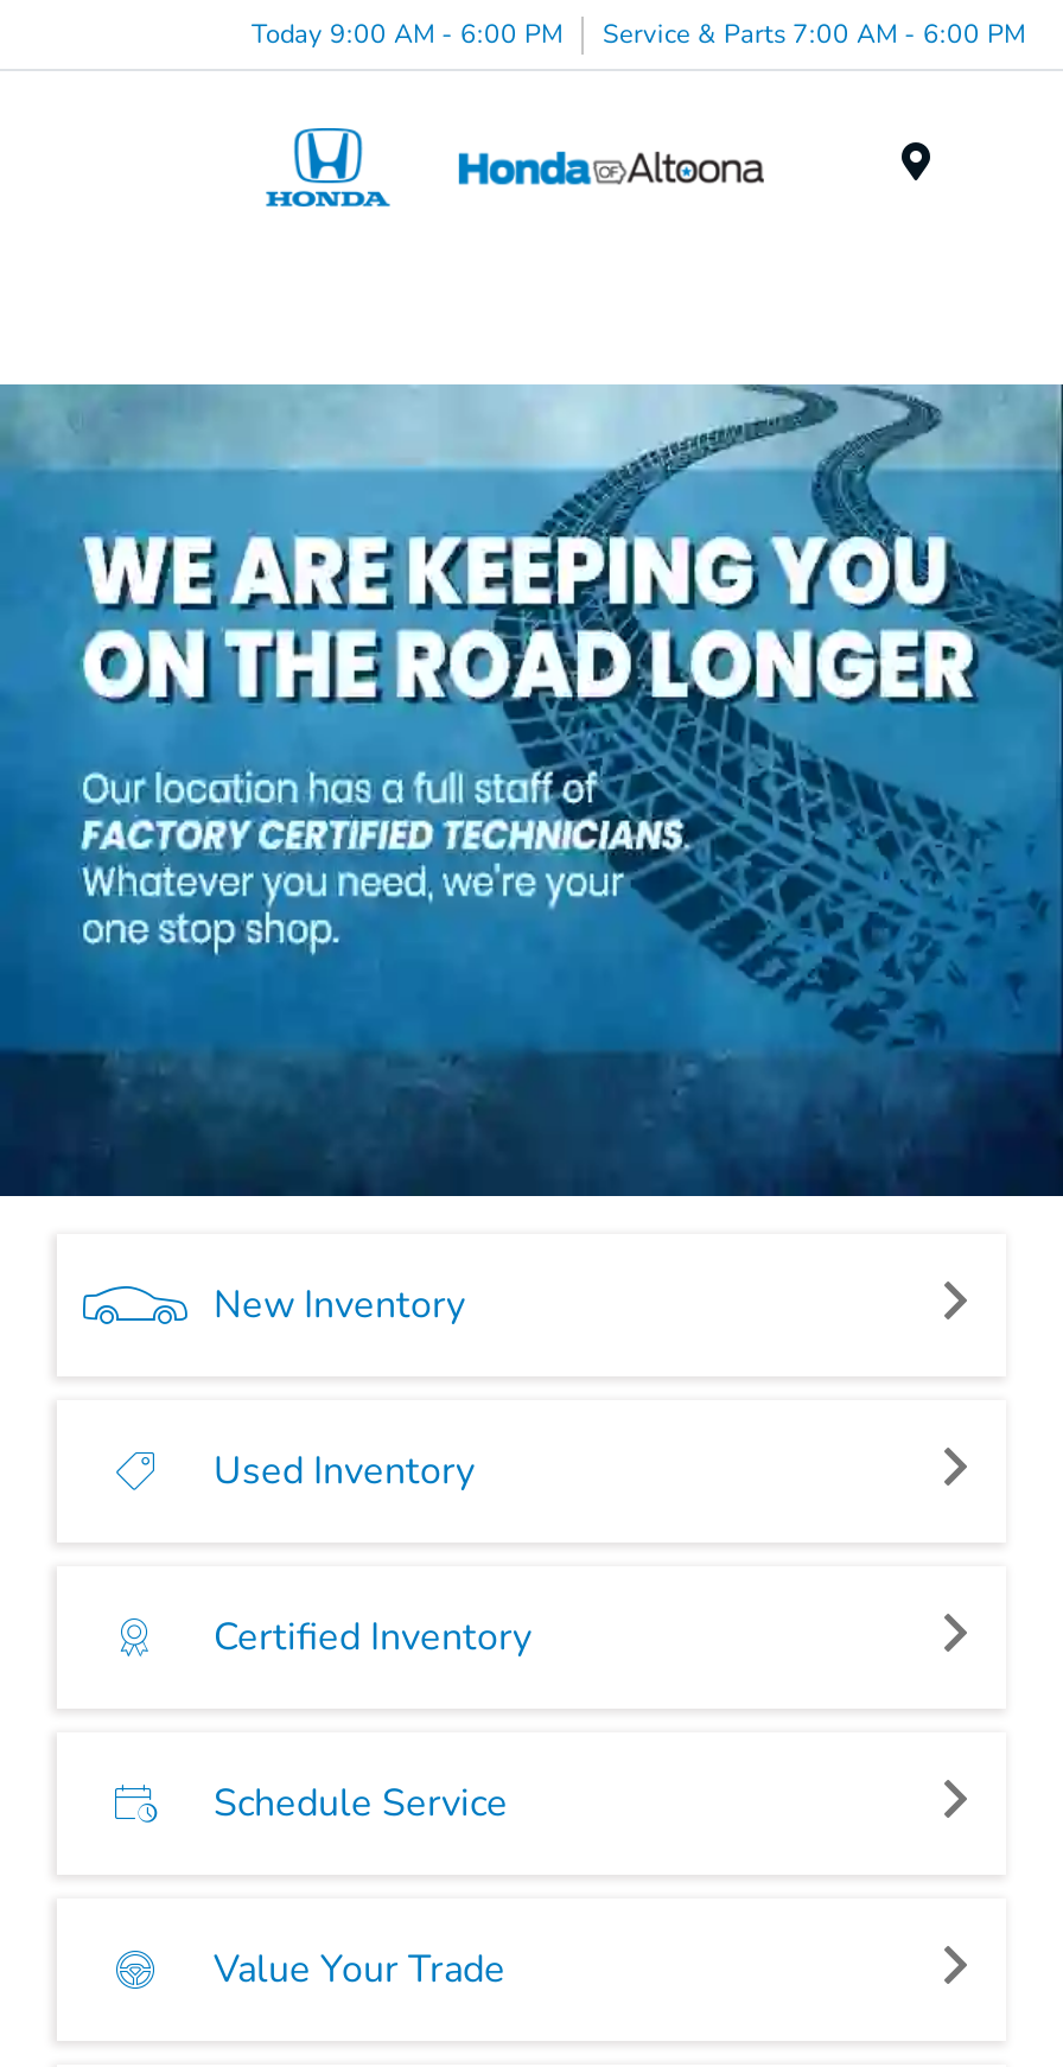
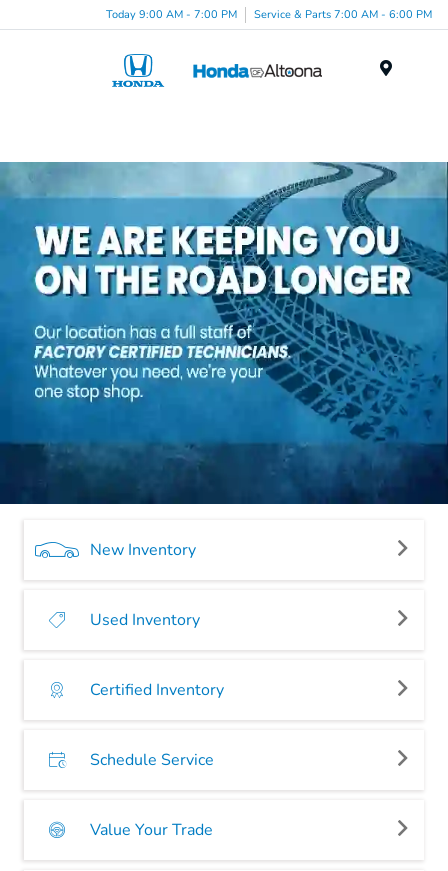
- Today 9:00 AM - 6:00 PM Service & Parts 7:00 AM - 6:00 PM
+ Today 9:00 AM - 7:00 PM Service & Parts 7:00 AM - 6:00 PM
